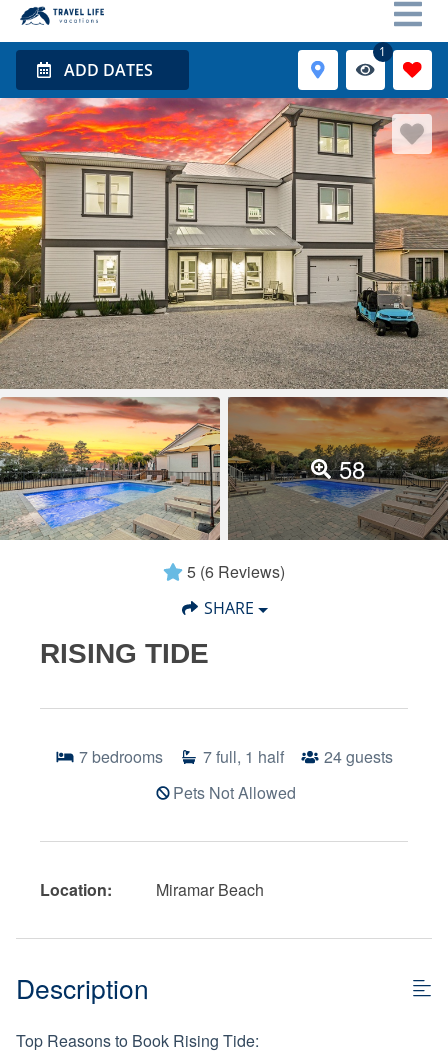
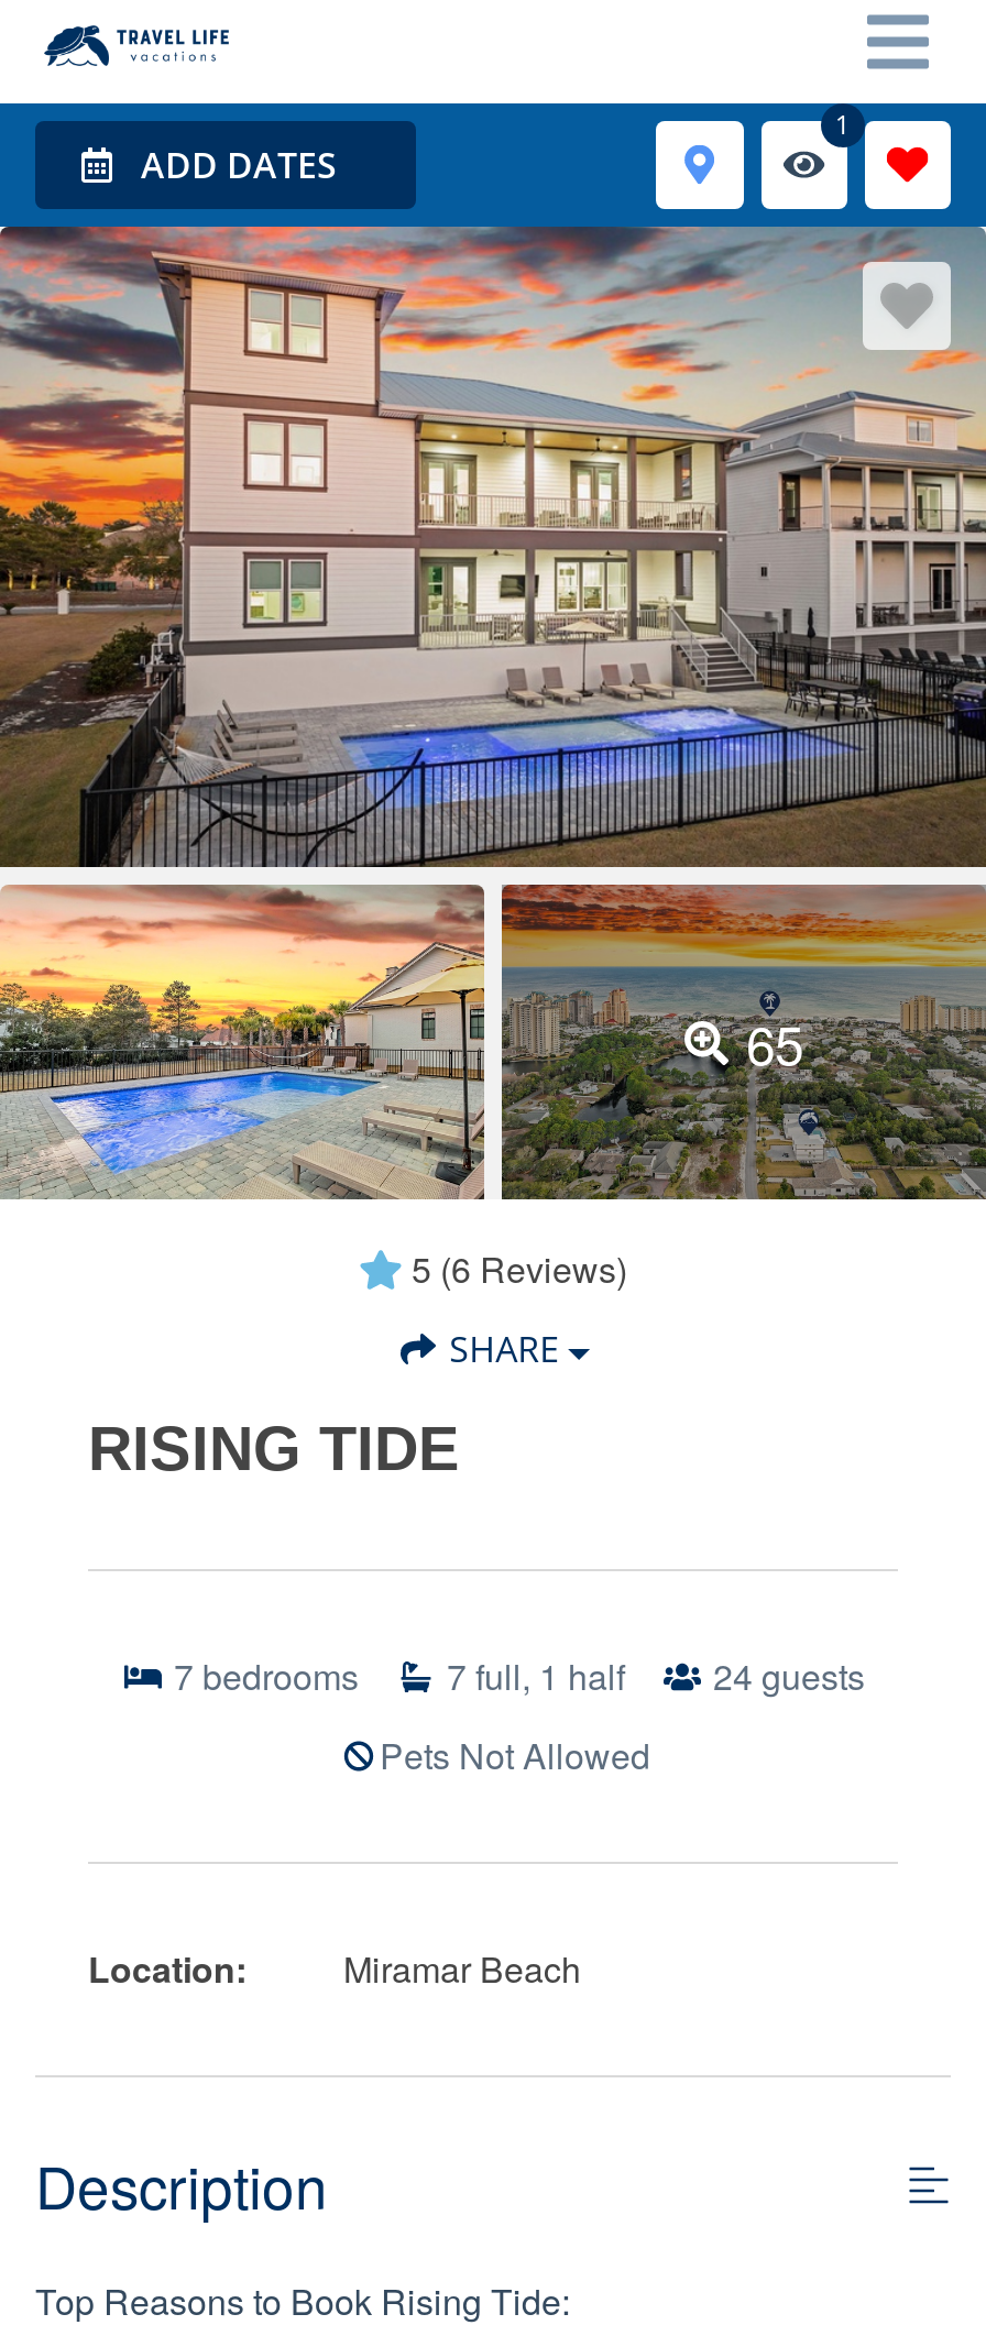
- [image]
+ [image]

- [image]
- 58
+ [image]
+ 65
